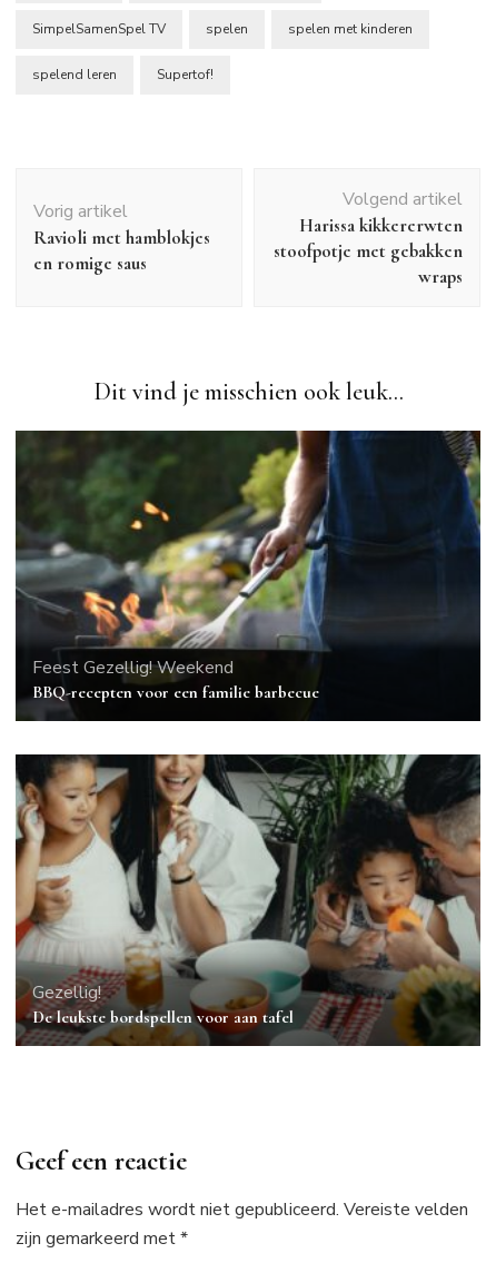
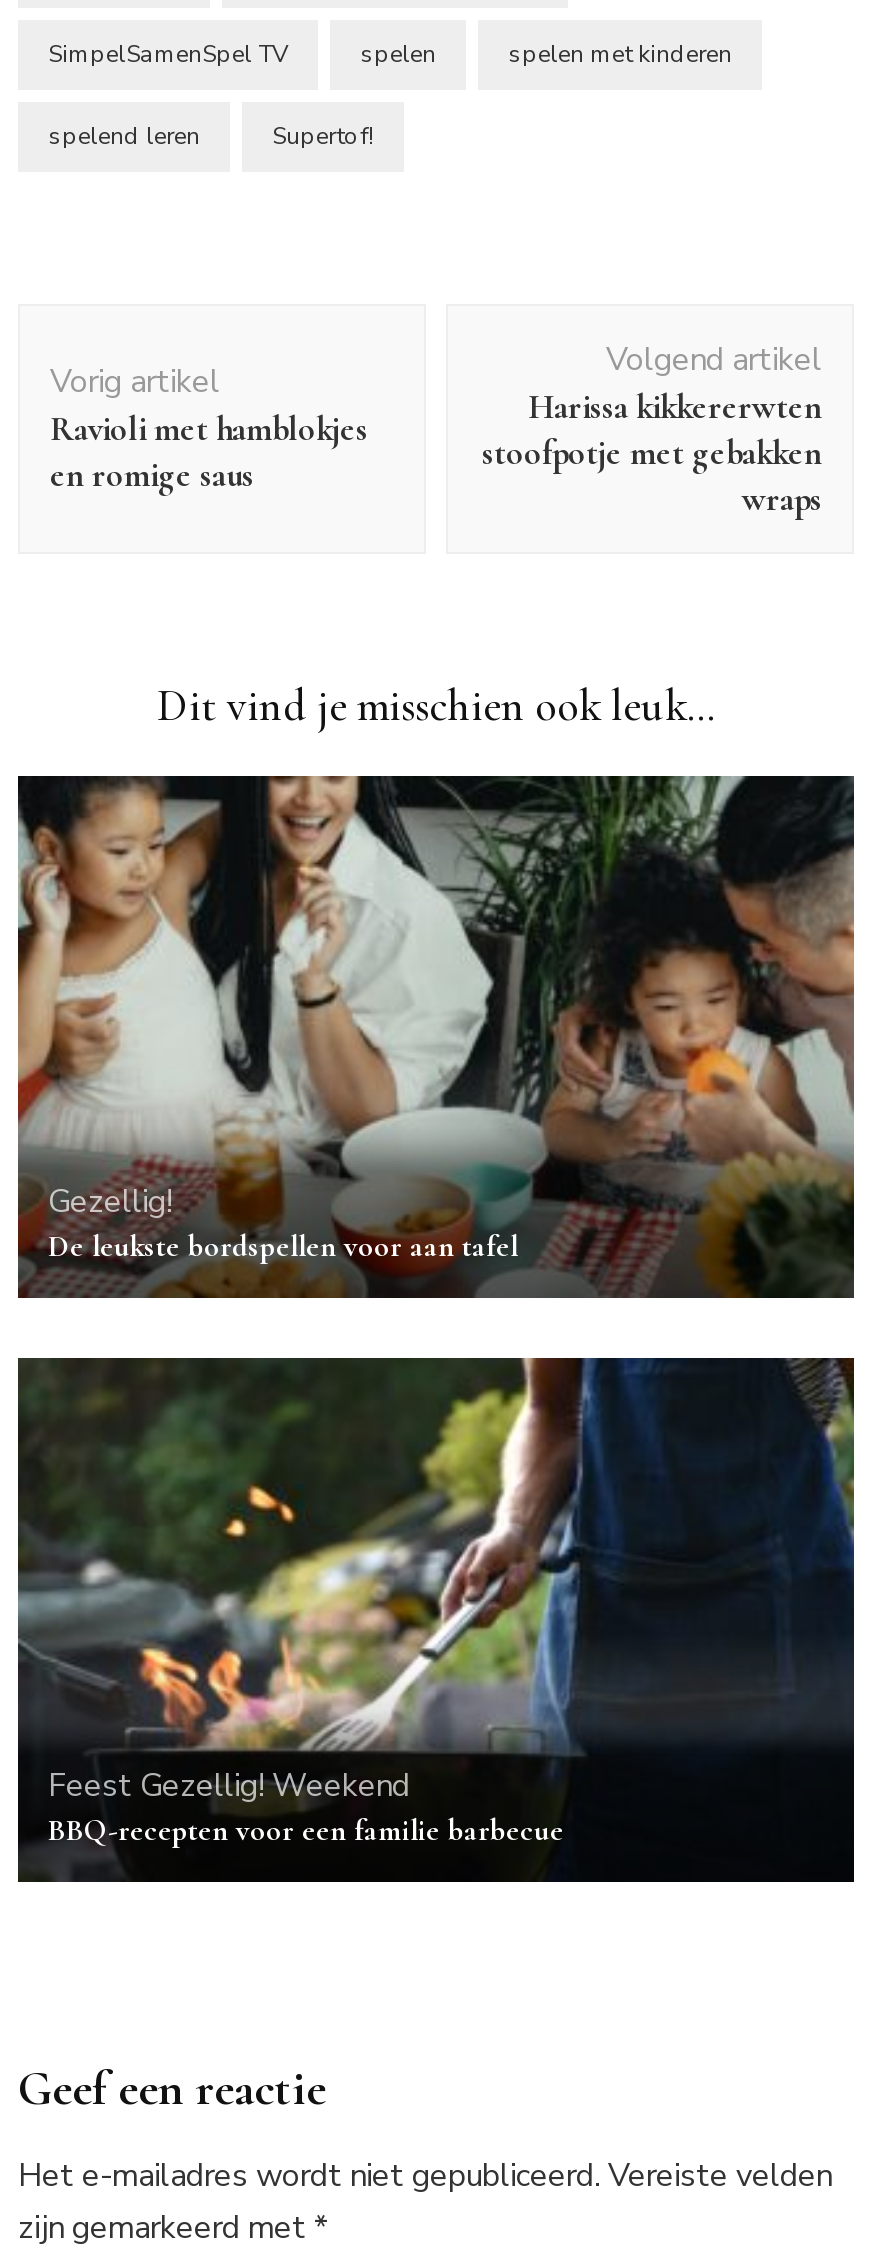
moved down: [image] | Feest Gezellig! Weekend | BBQ-recepten voor een familie barbecue

moved up: [image] | Gezellig! | De leukste bordspellen voor aan tafel
